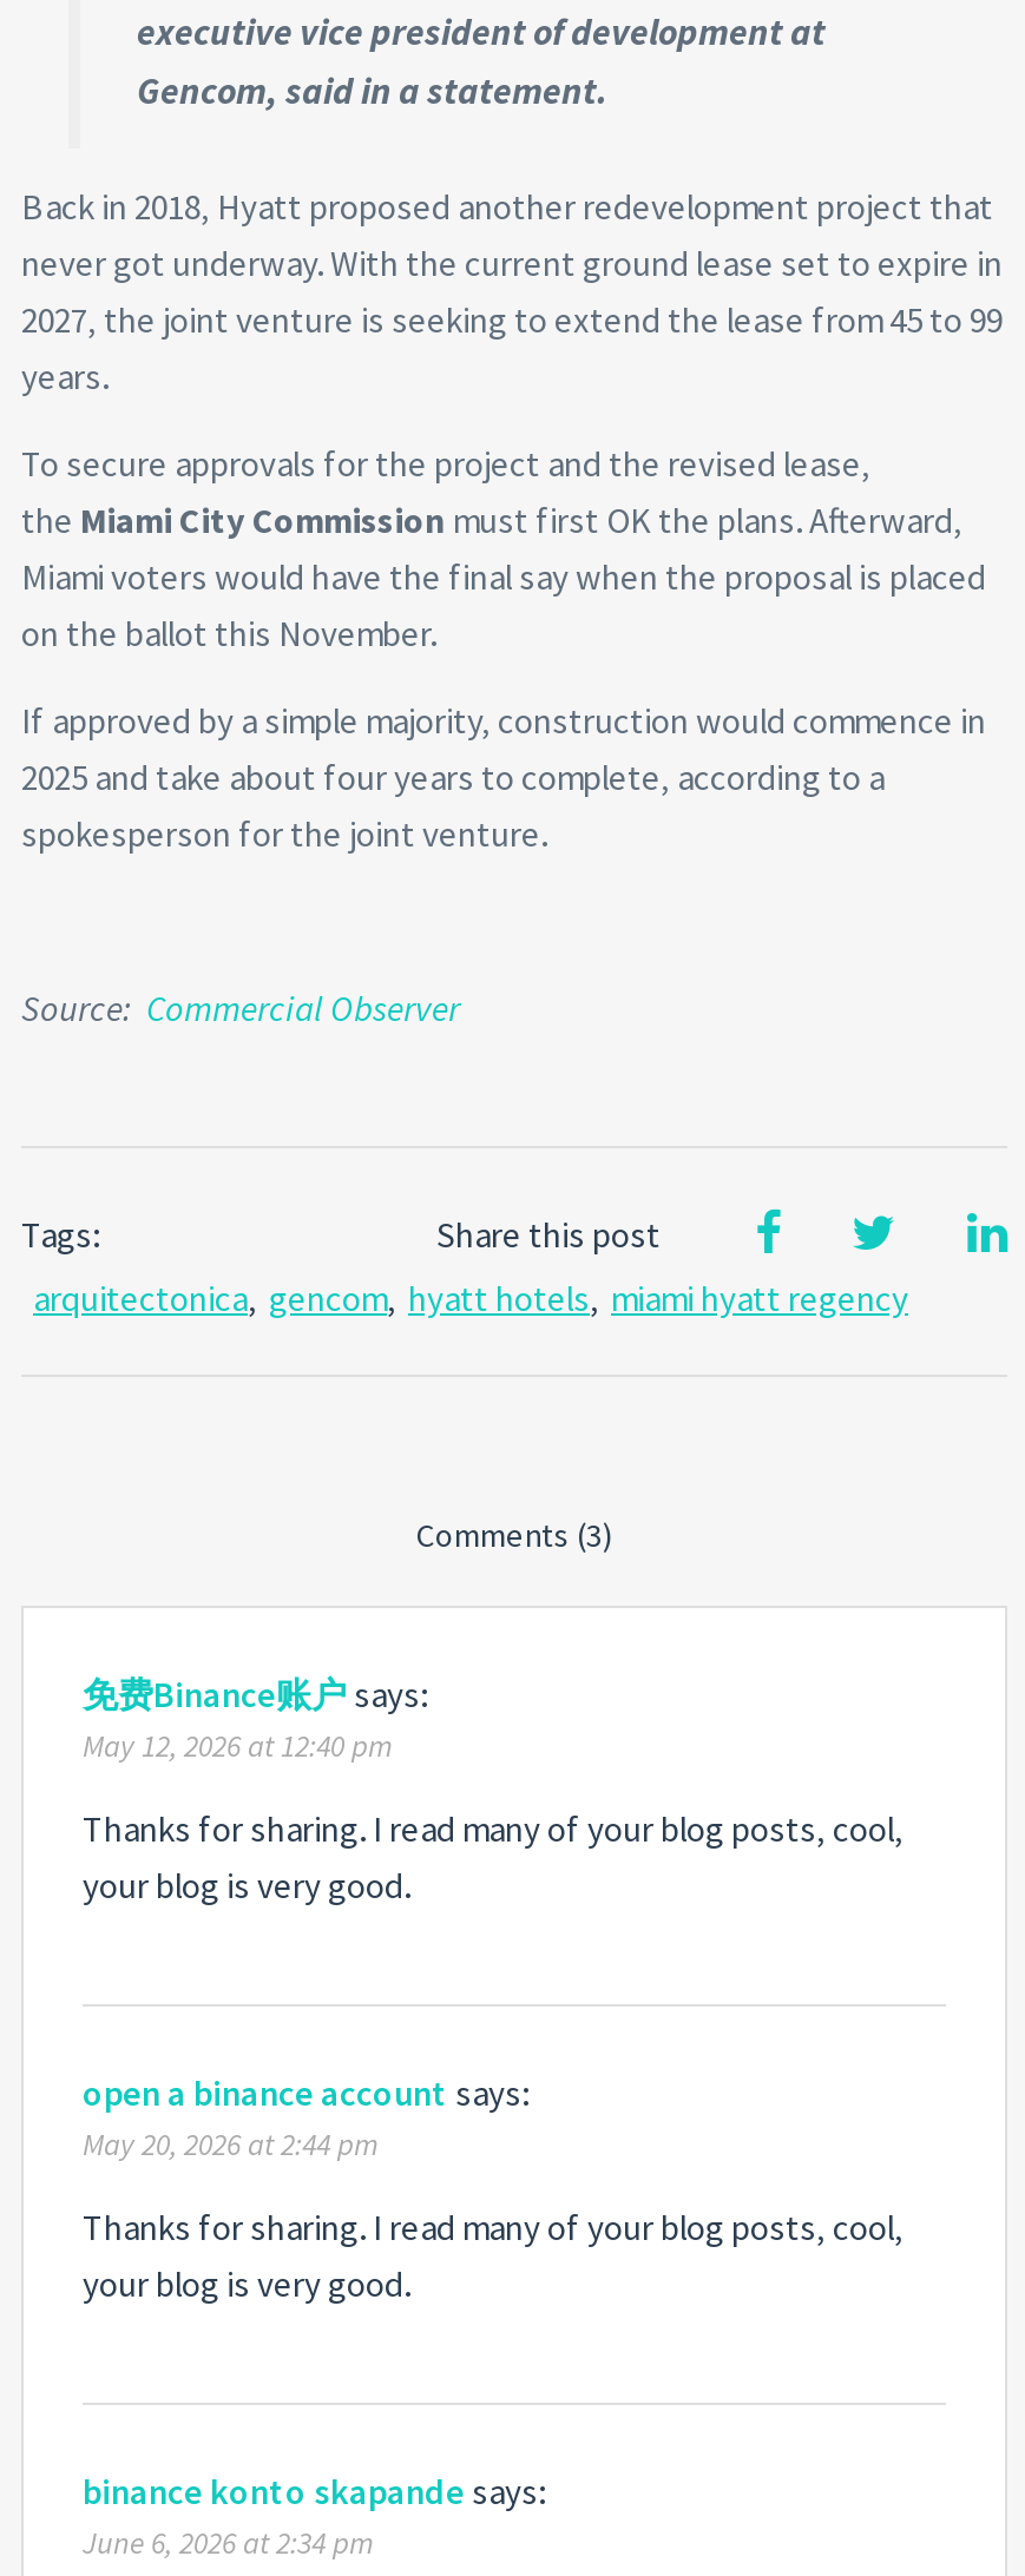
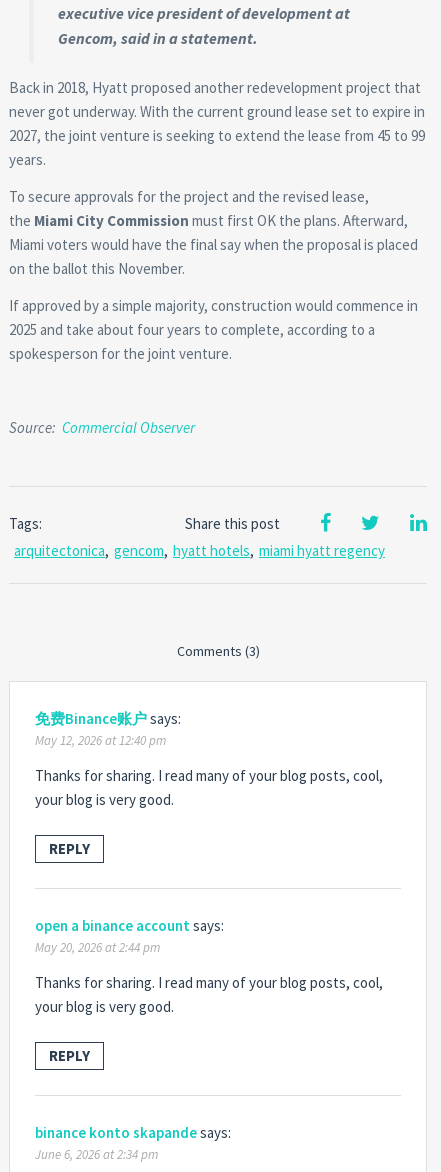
+ REPLY

+ REPLY
